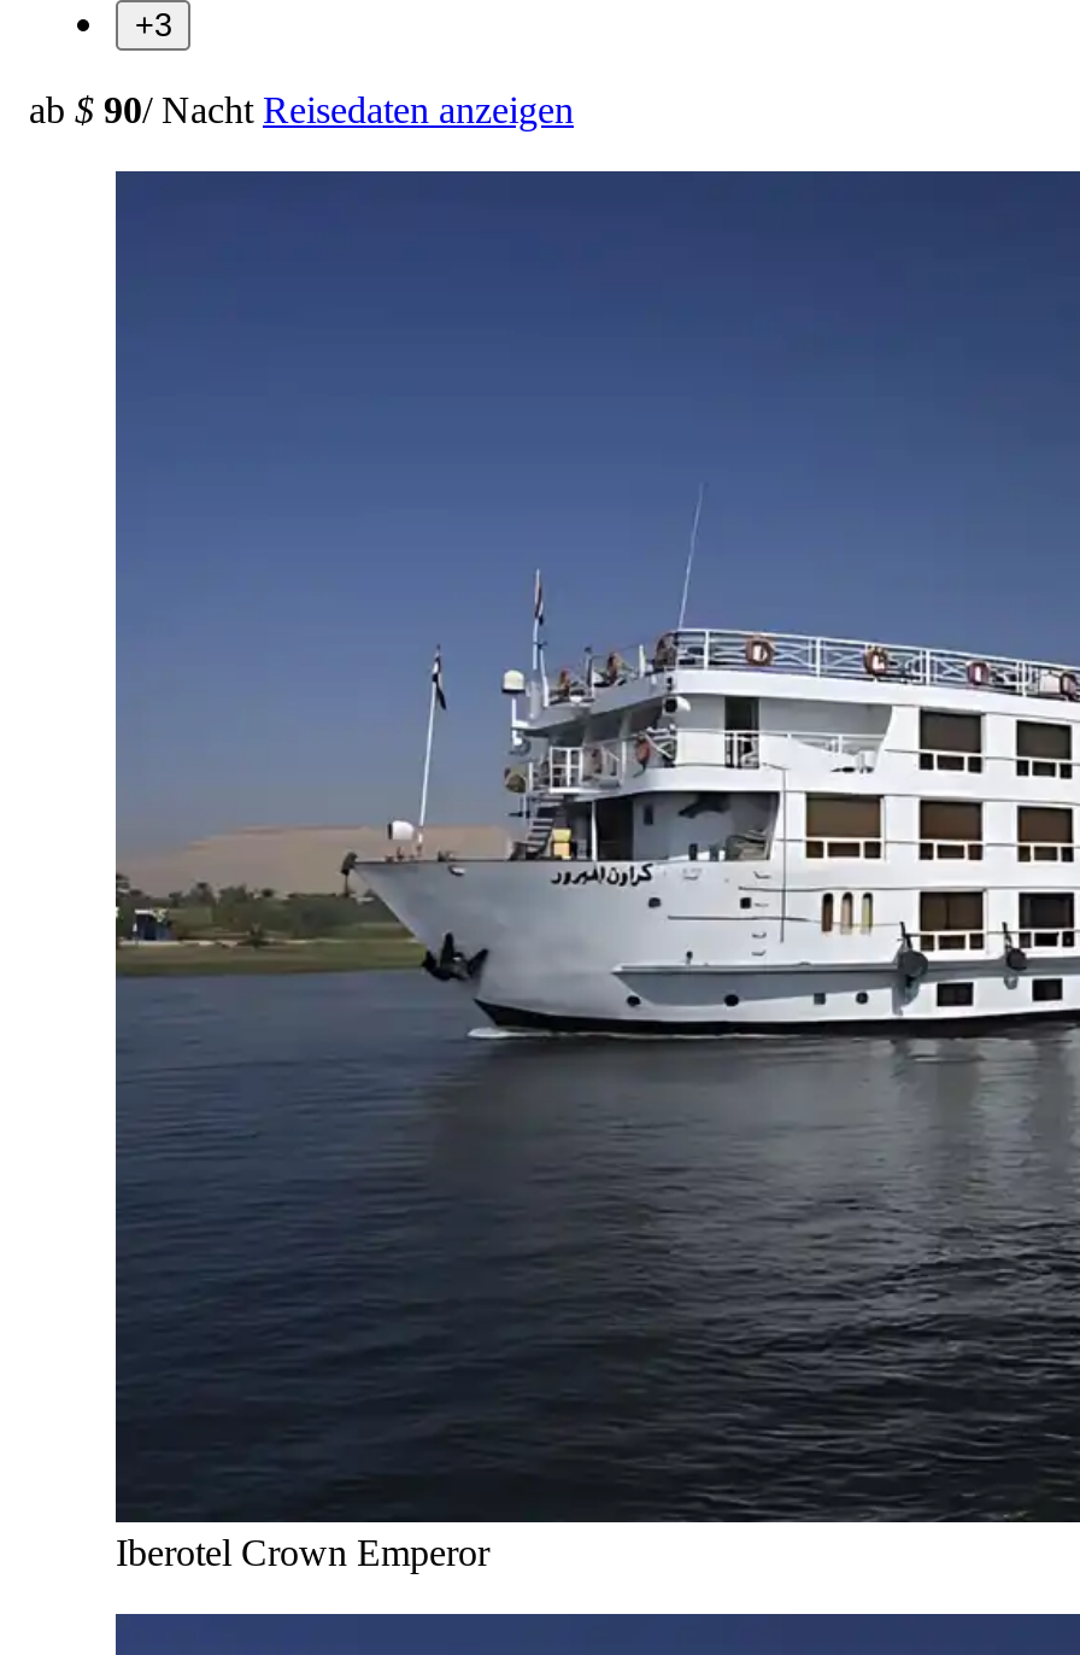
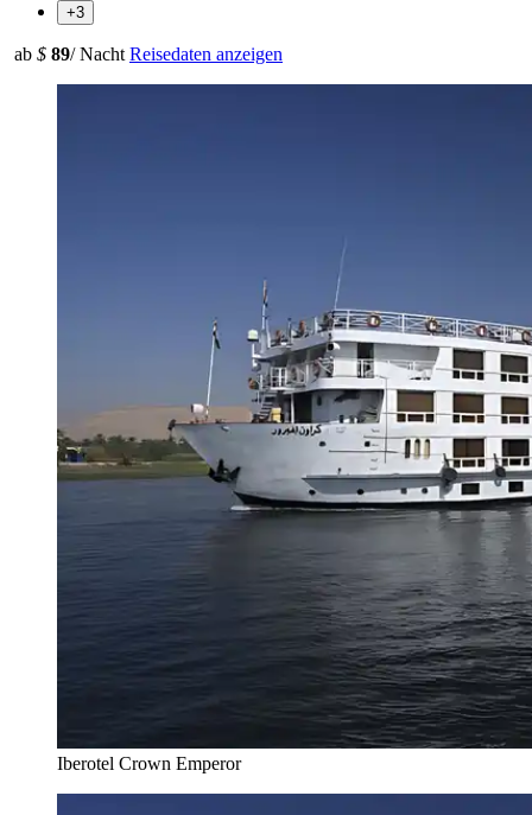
- ab $ 90/ Nacht Reisedaten anzeigen
+ ab $ 89/ Nacht Reisedaten anzeigen
